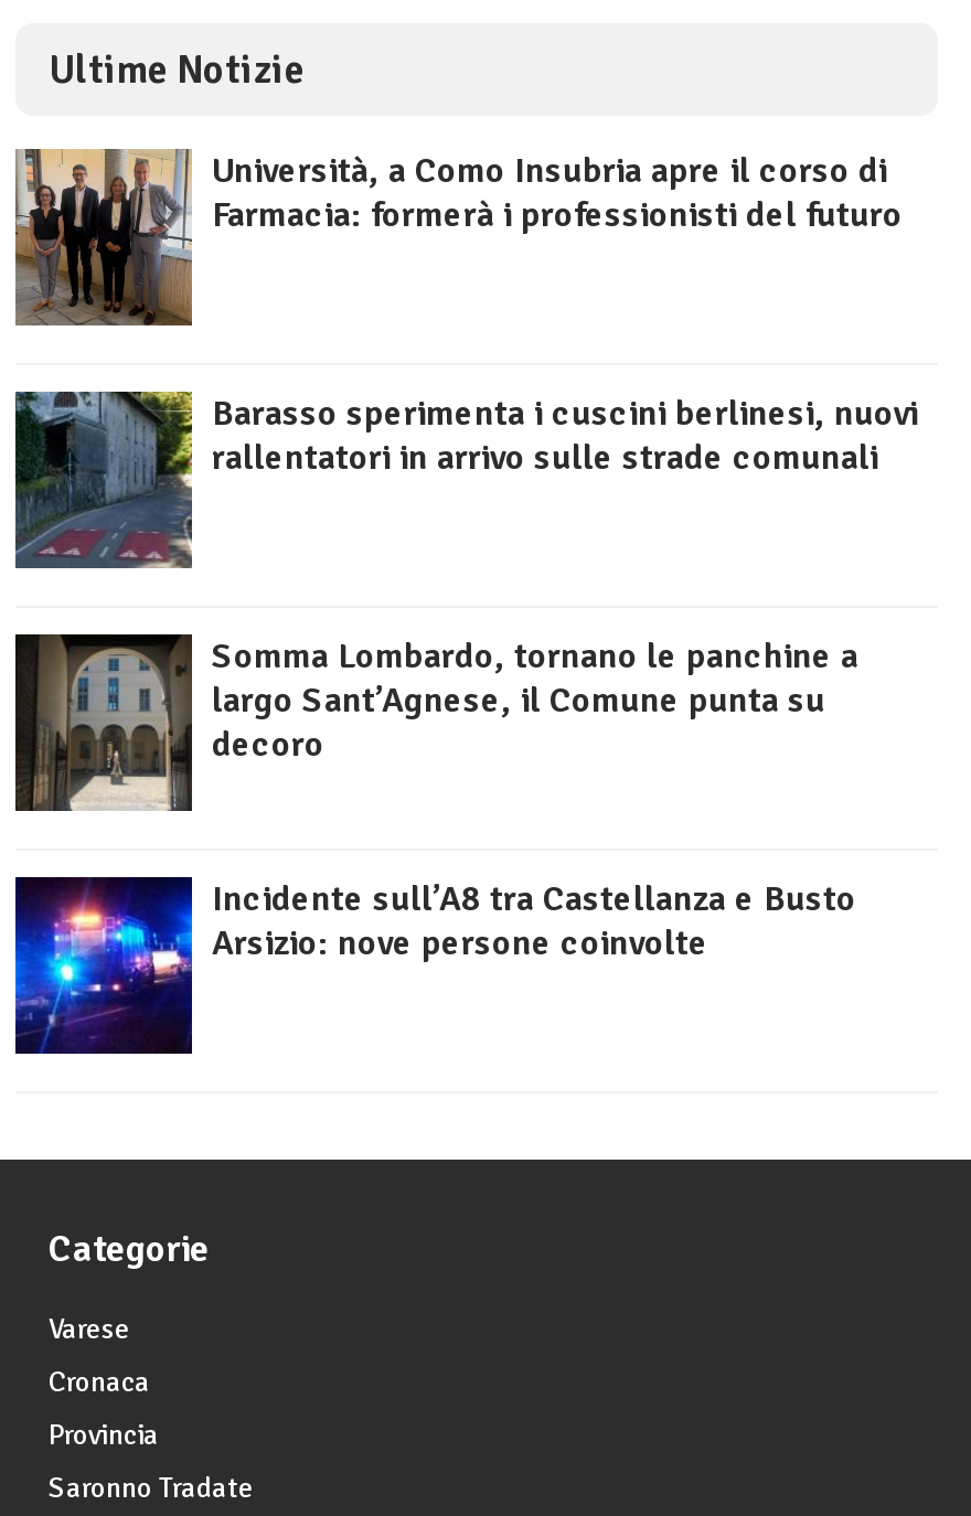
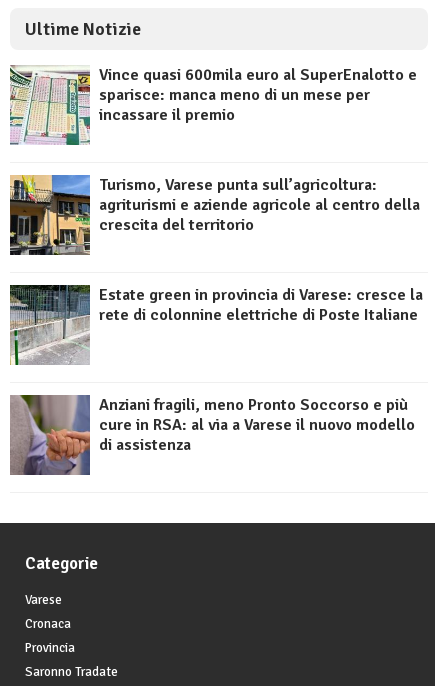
- [image]
- Università, a Como Insubria apre il corso di
- Farmacia: formerà i professionisti del futuro
+ [image]
+ Vince quasi 600mila euro al SuperEnalotto e
+ sparisce: manca meno di un mese per
+ incassare il premio

- [image]
- Barasso sperimenta i cuscini berlinesi, nuovi
- rallentatori in arrivo sulle strade comunali
+ [image]
+ Turismo, Varese punta sull’agricoltura:
+ agriturismi e aziende agricole al centro della
+ crescita del territorio

- [image]
- Somma Lombardo, tornano le panchine a
- largo Sant’Agnese, il Comune punta su
- decoro
+ [image]
+ Estate green in provincia di Varese: cresce la
+ rete di colonnine elettriche di Poste Italiane

- [image]
- Incidente sull’A8 tra Castellanza e Busto
- Arsizio: nove persone coinvolte
+ [image]
+ Anziani fragili, meno Pronto Soccorso e più
+ cure in RSA: al via a Varese il nuovo modello
+ di assistenza
